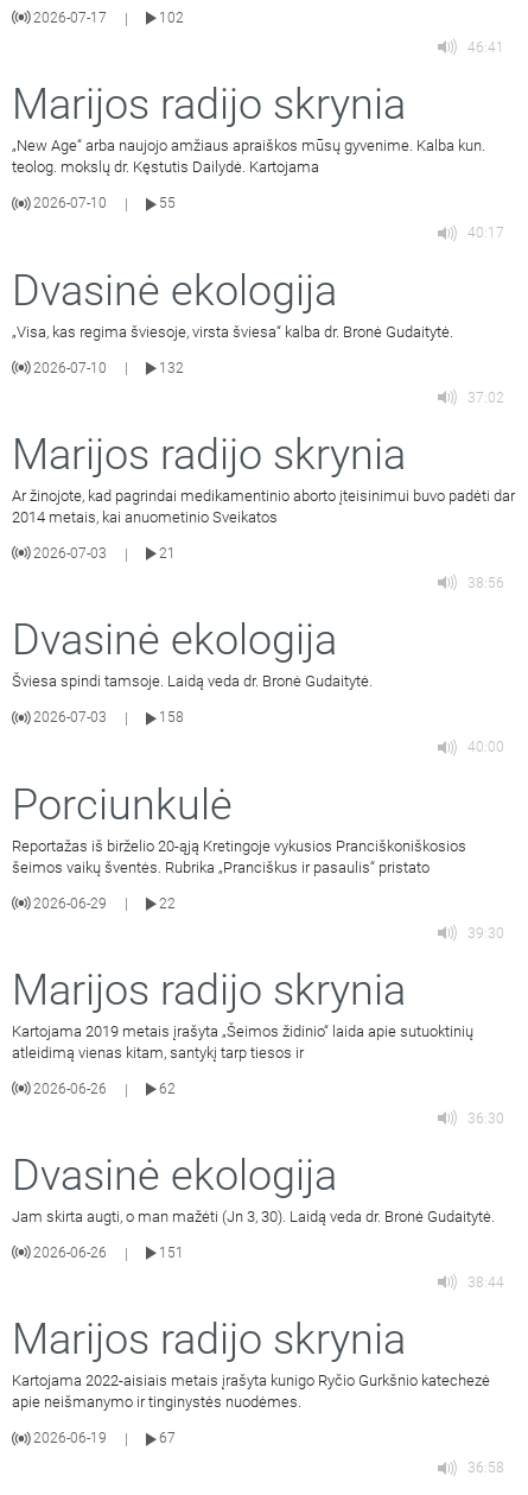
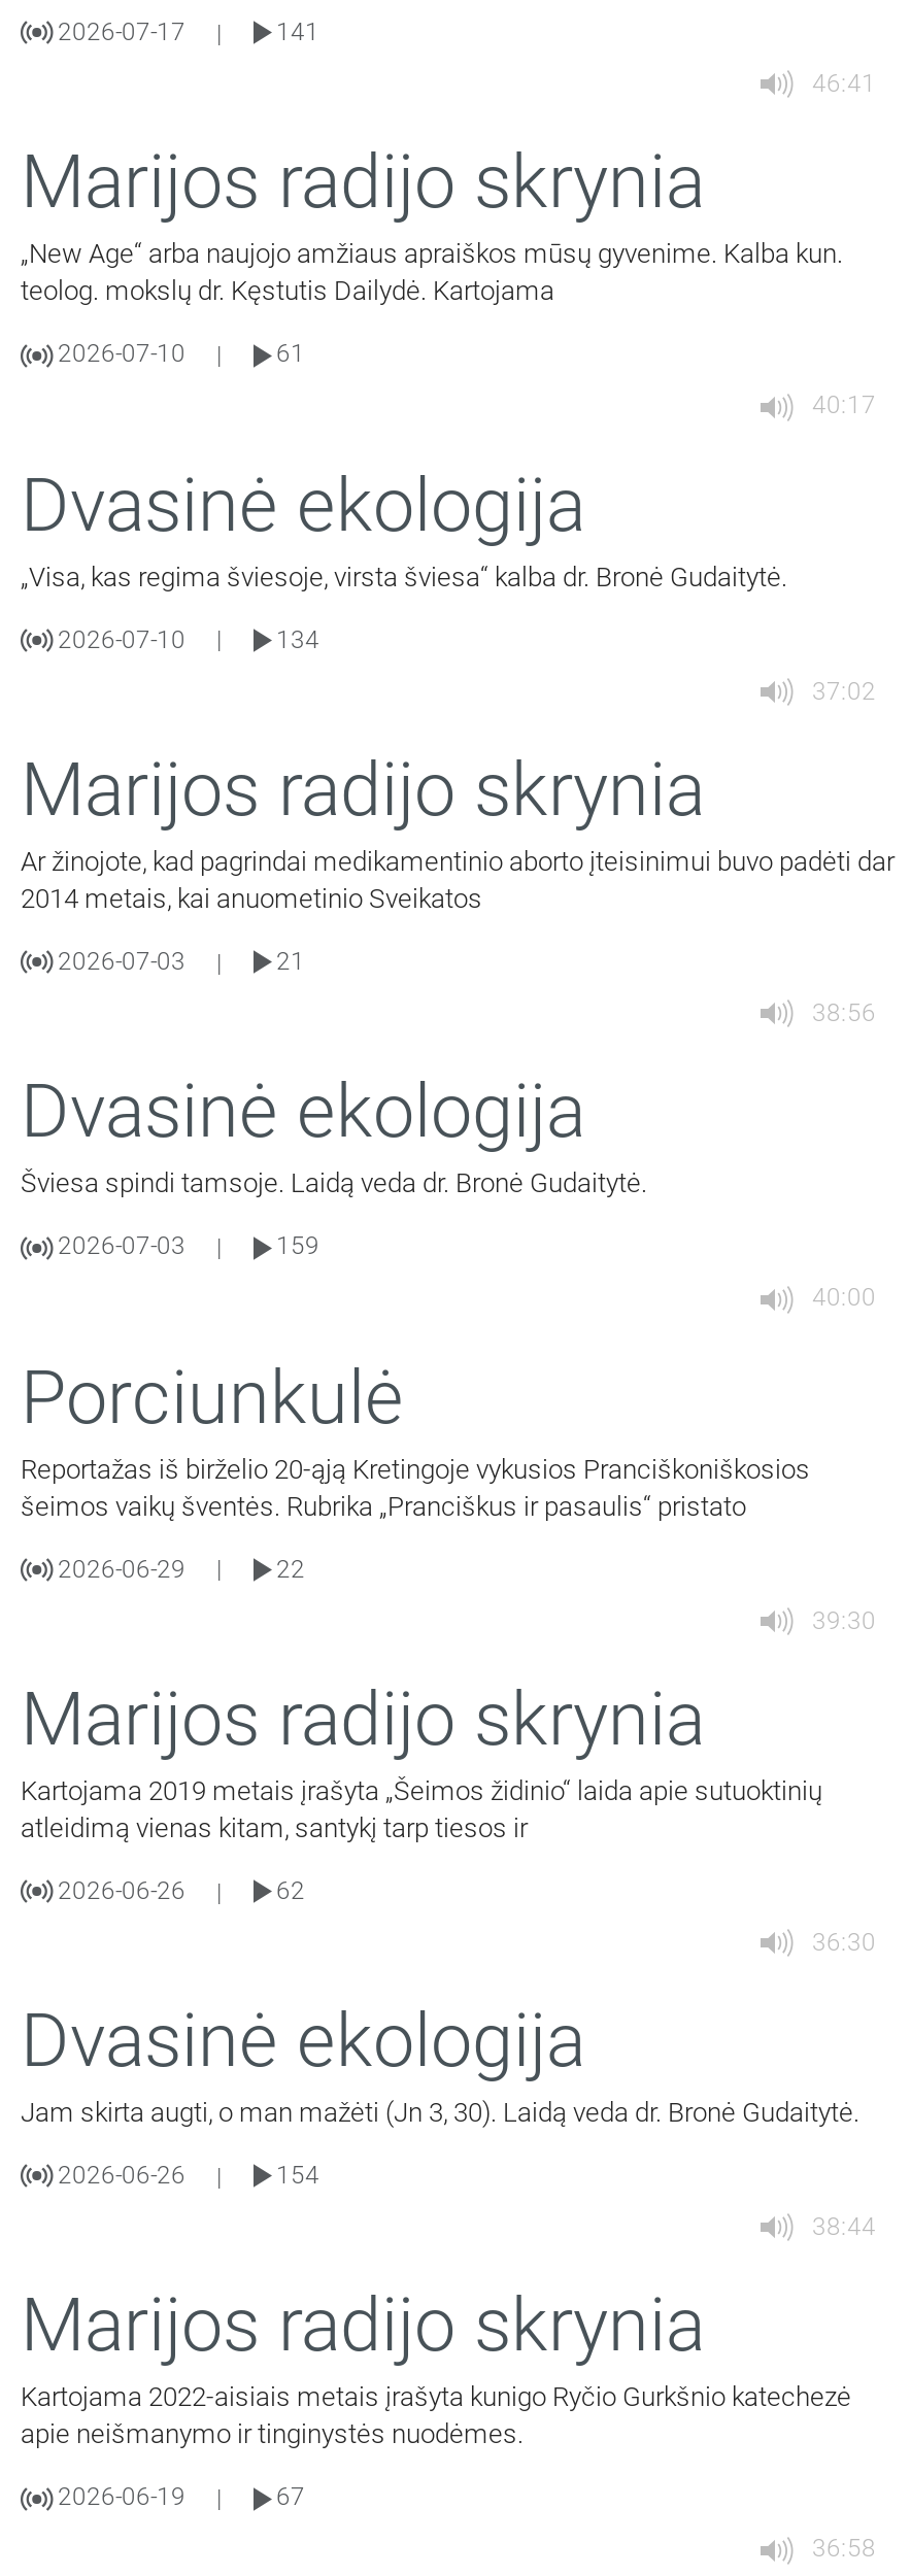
- 102
+ 141

- 55
+ 61

- 132
+ 134

- 158
+ 159

- 151
+ 154
